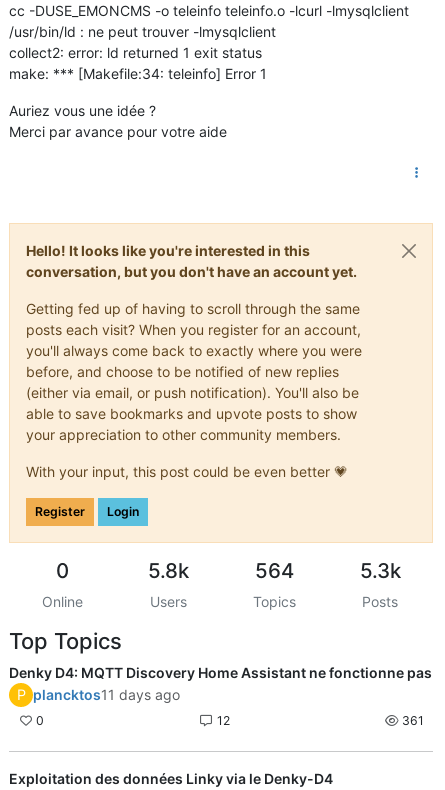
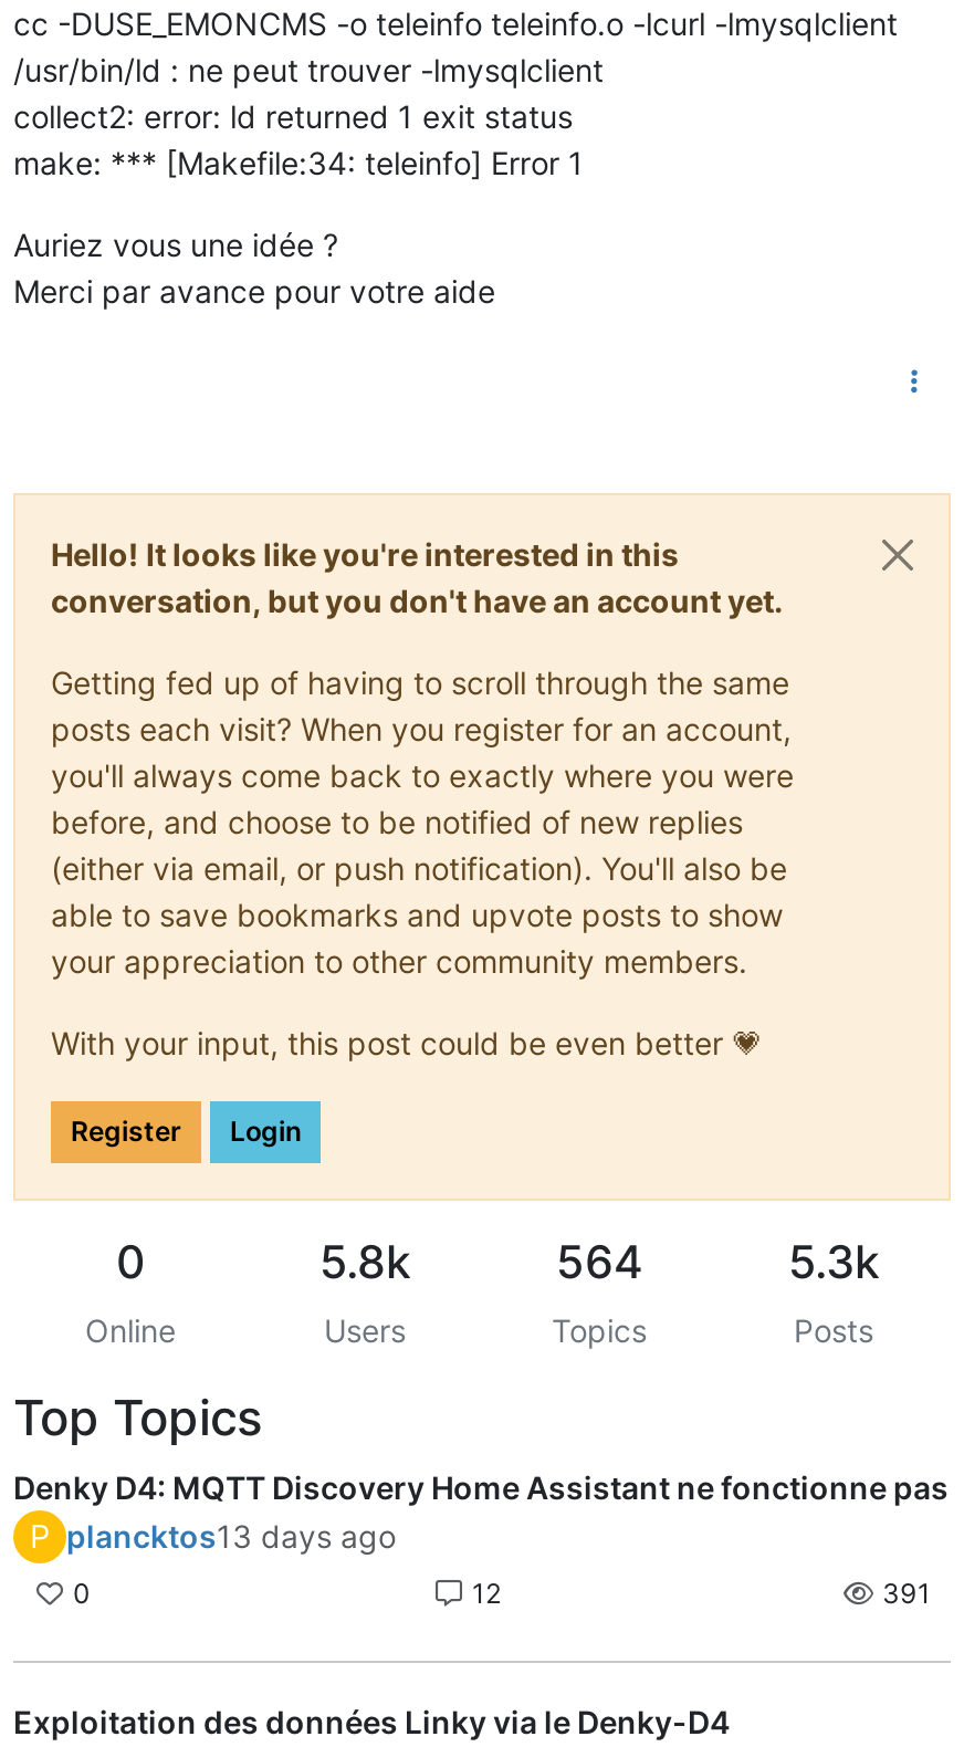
- P plancktos11 days ago
+ P plancktos13 days ago

- 361
+ 391
